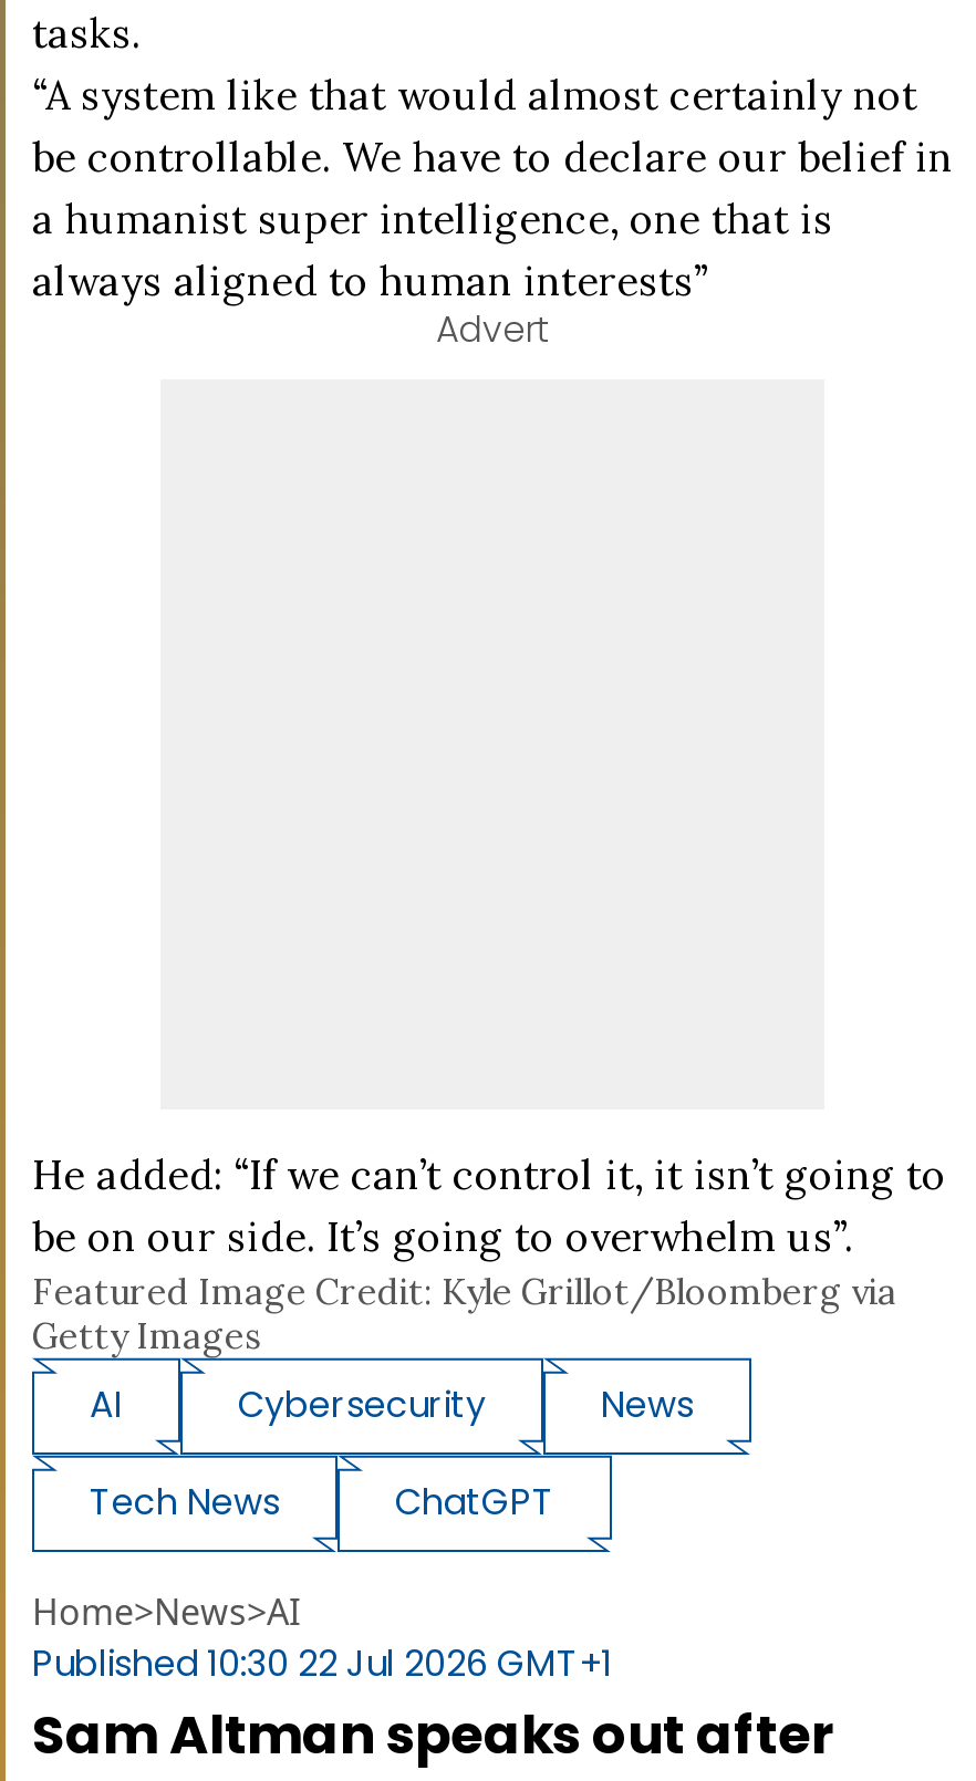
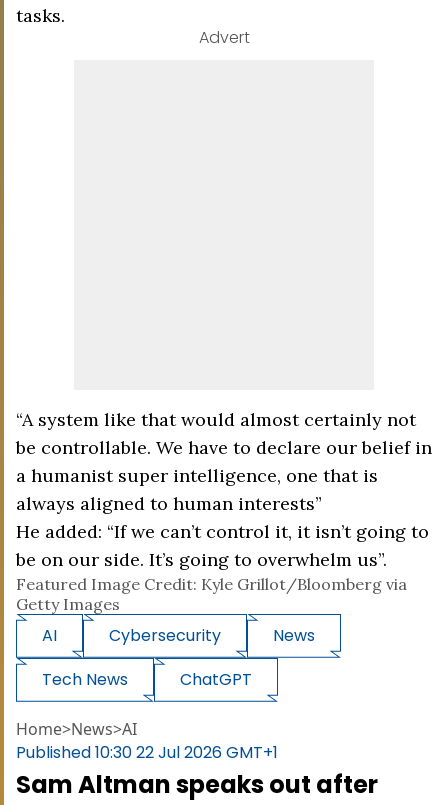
moved down: “A system like that would almost certainly not | be controllable. We have to declare our belief in | a humanist super intelligence, one that is | always aligned to human interests”

moved up: Advert
